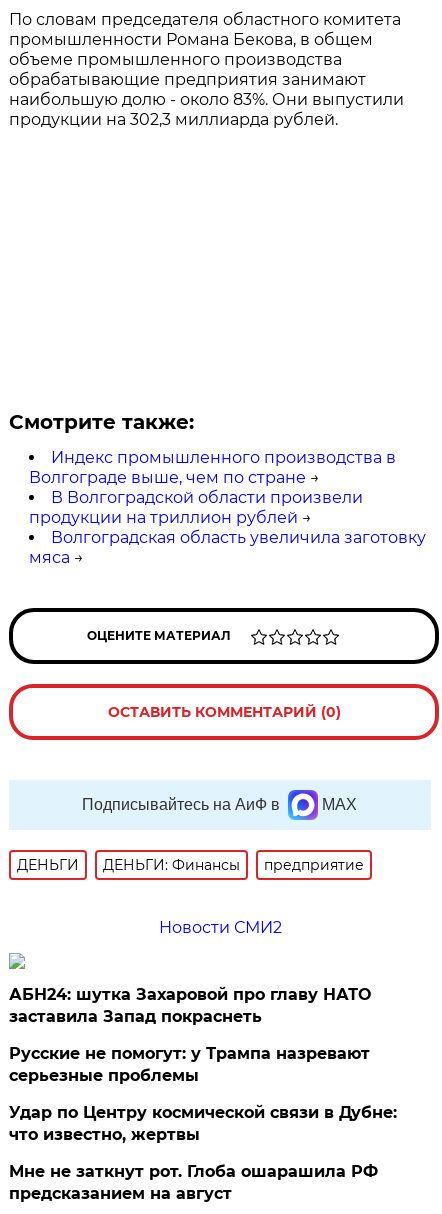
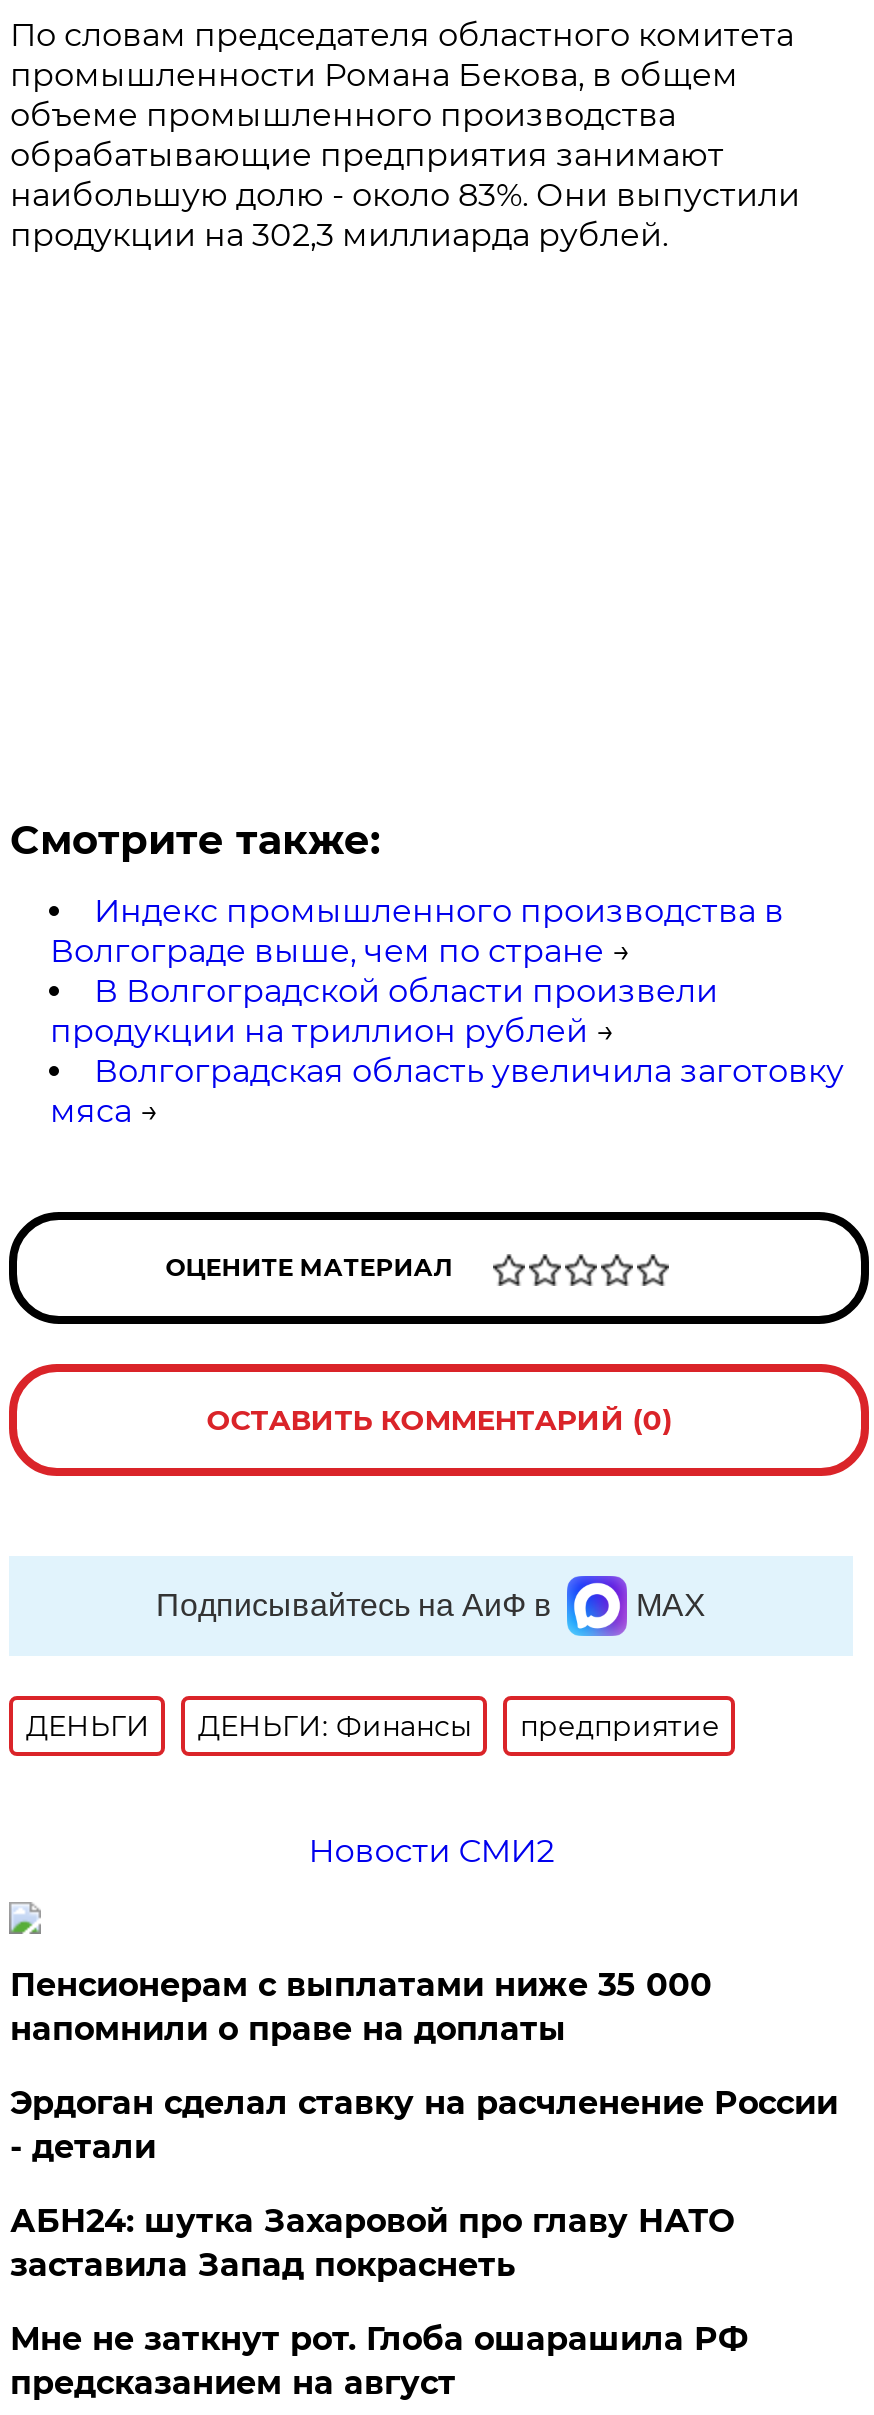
+ Пенсионерам с выплатами ниже 35 000
+ напомнили о праве на доплаты
+ Эрдоган сделал ставку на расчленение России
+ - детали

moved down: АБН24: шутка Захаровой про главу НАТО | заставила Запад покраснеть

- Русские не помогут: у Трампа назревают
- серьезные проблемы
- Удар по Центру космической связи в Дубне:
- что известно, жертвы
